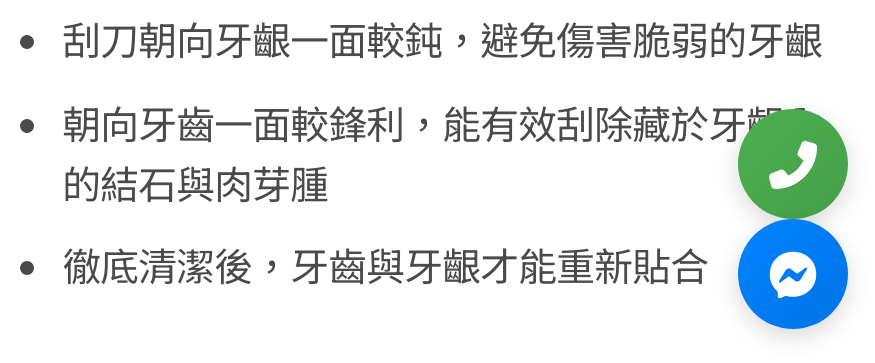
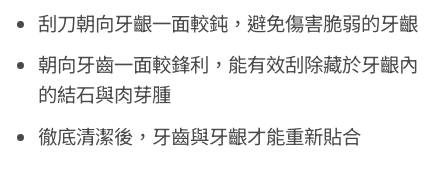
- [image]
